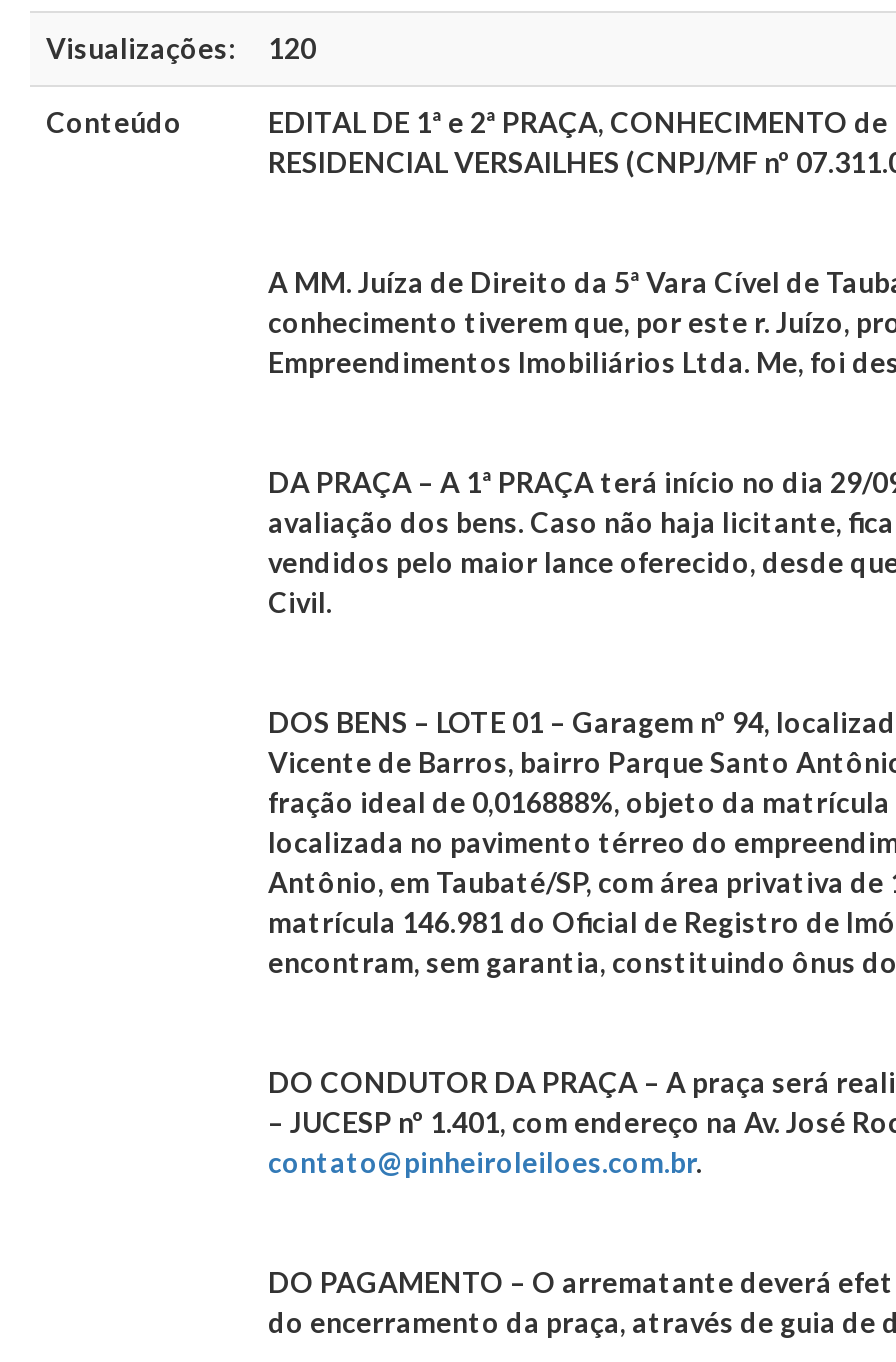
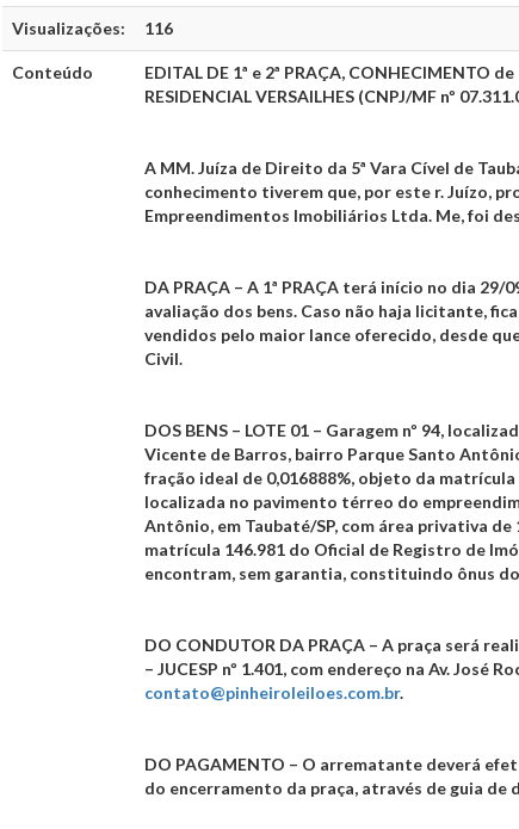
- Visualizações: 120
+ Visualizações: 116
